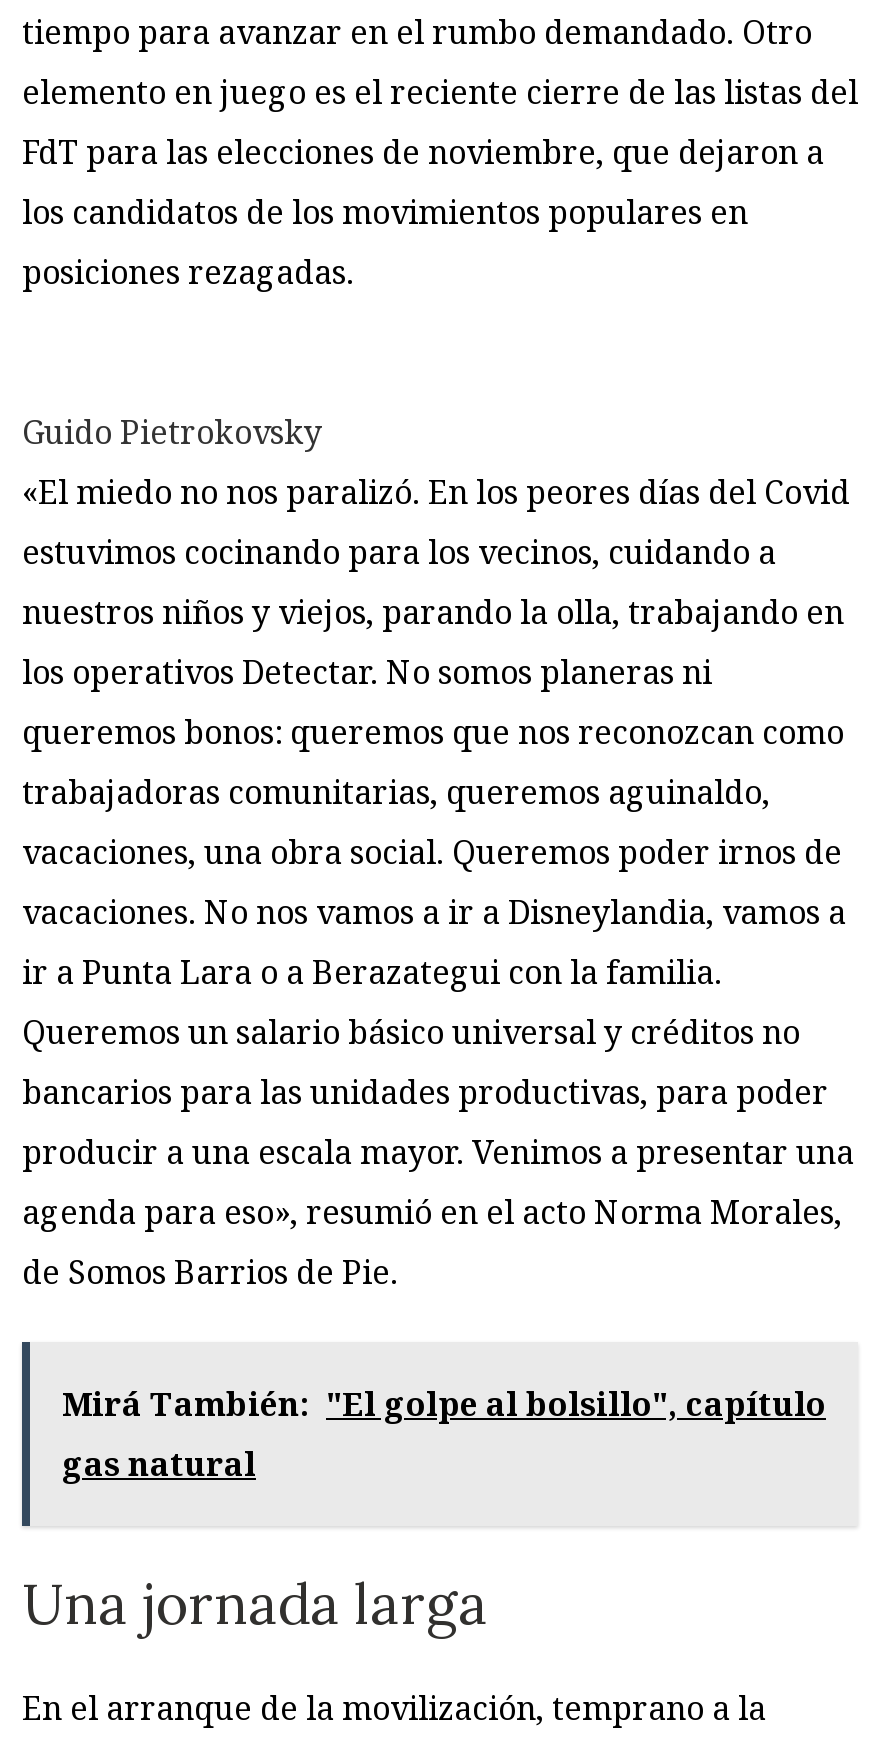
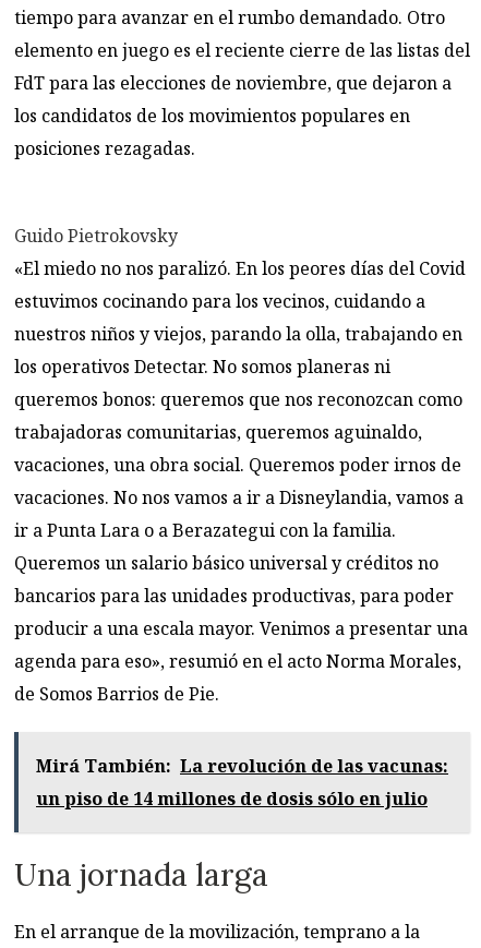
- Mirá También: "El golpe al bolsillo", capítulo
- gas natural
+ Mirá También: La revolución de las vacunas:
+ un piso de 14 millones de dosis sólo en julio
